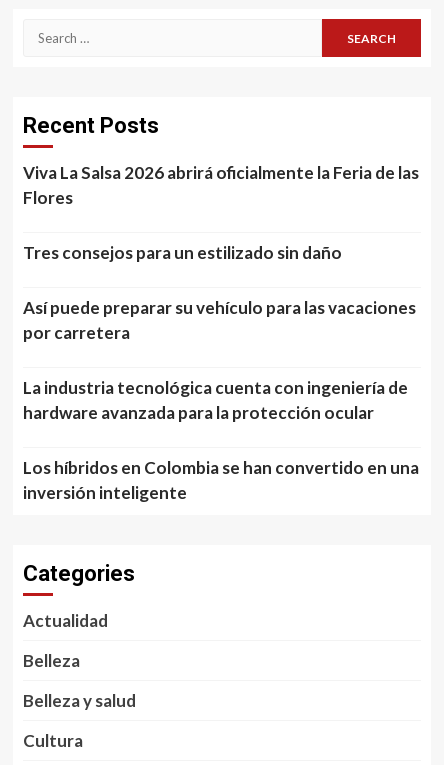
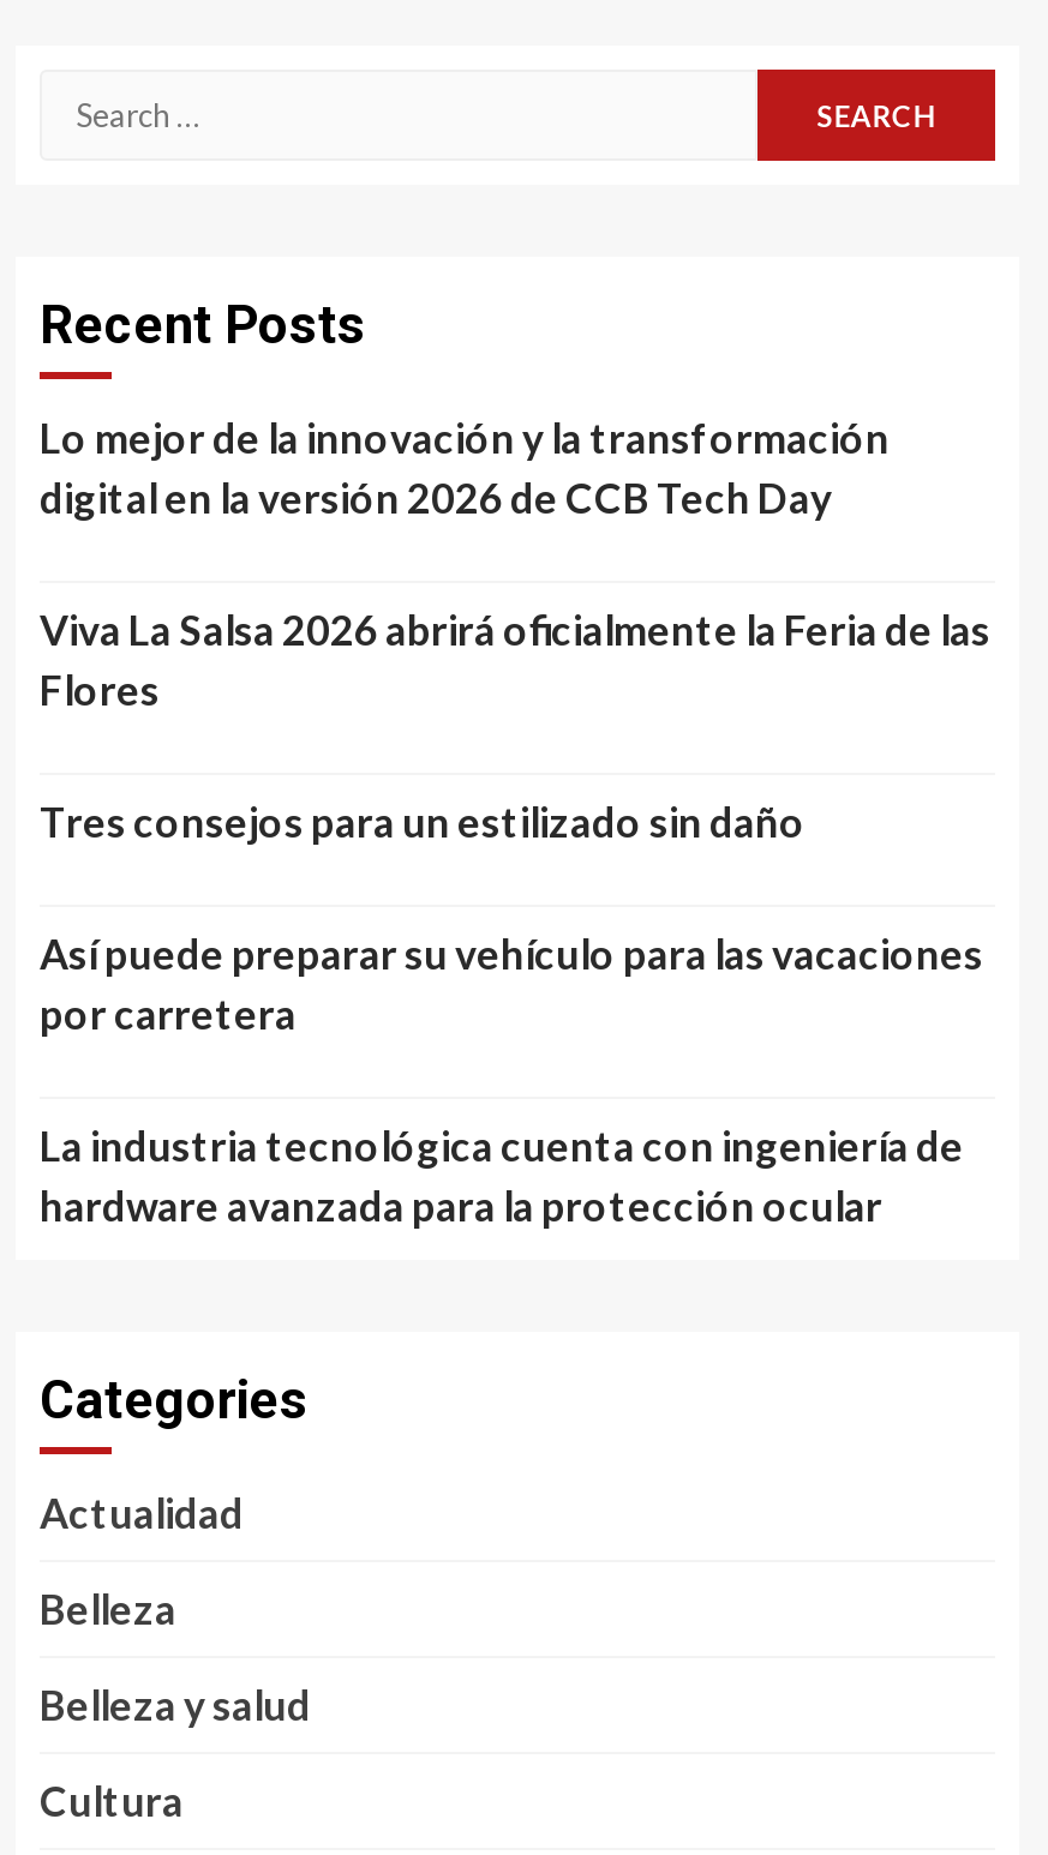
+ Lo mejor de la innovación y la transformación
+ digital en la versión 2026 de CCB Tech Day

moved down: Viva La Salsa 2026 abrirá oficialmente la Feria de las | Flores | Tres consejos para un estilizado sin daño | Así puede preparar su vehículo para las vacaciones | por carretera | La industria tecnológica cuenta con ingeniería de | hardware avanzada para la protección ocular

- Los híbridos en Colombia se han convertido en una
- inversión inteligente
